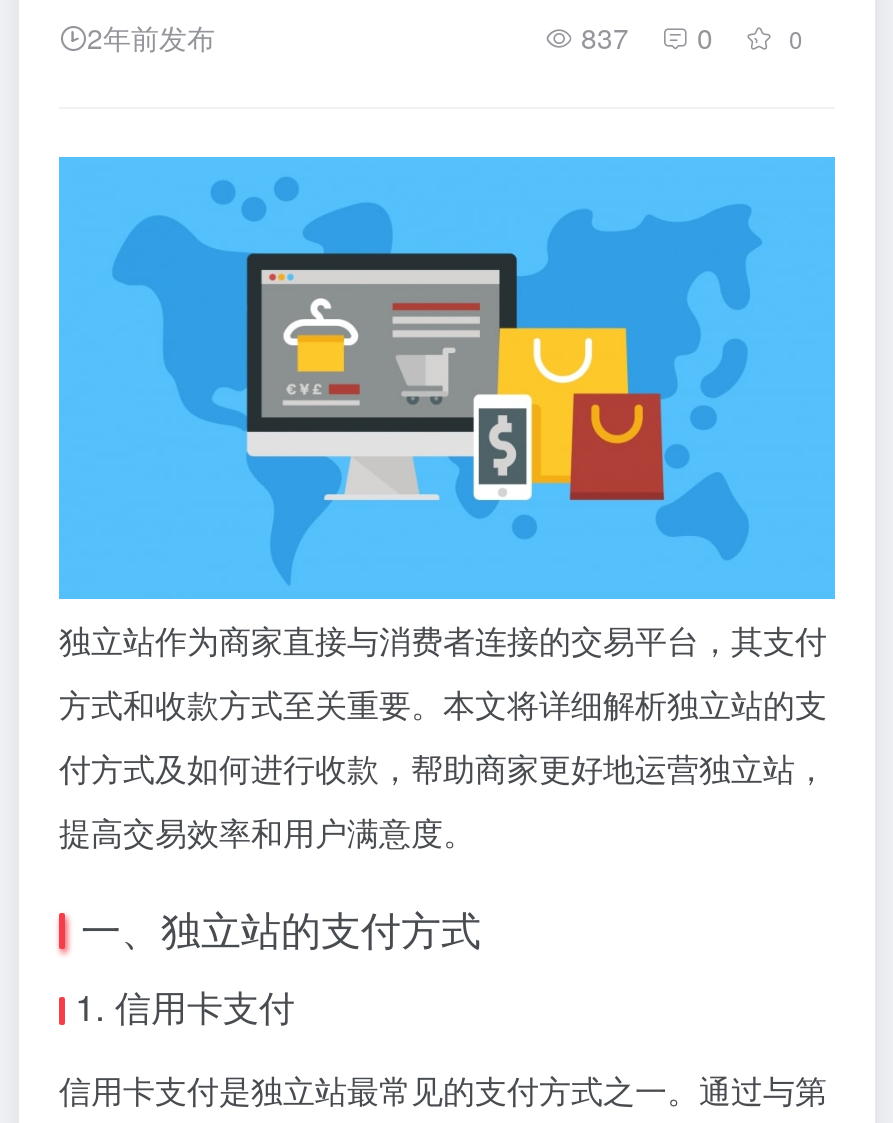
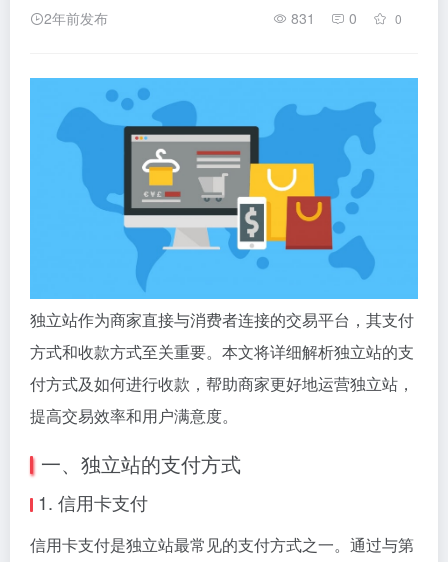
- 837 0
+ 831 0
